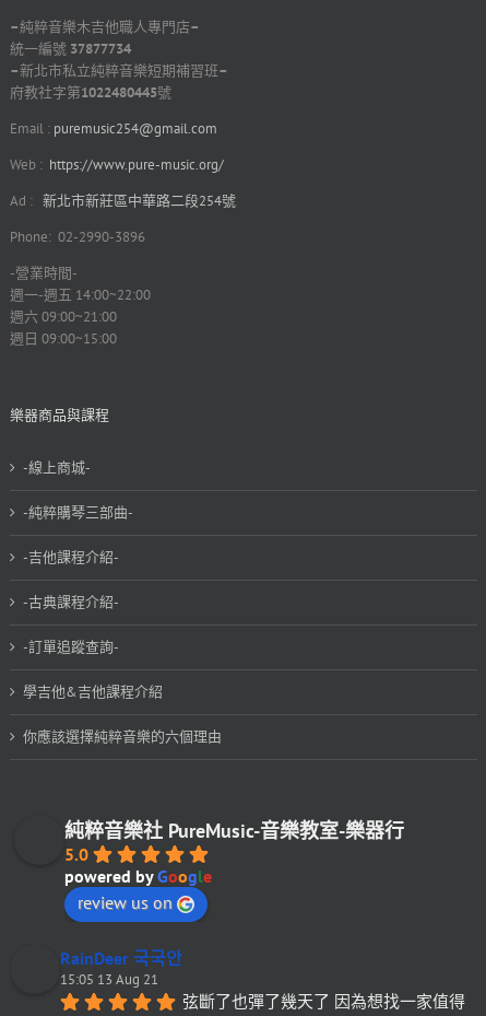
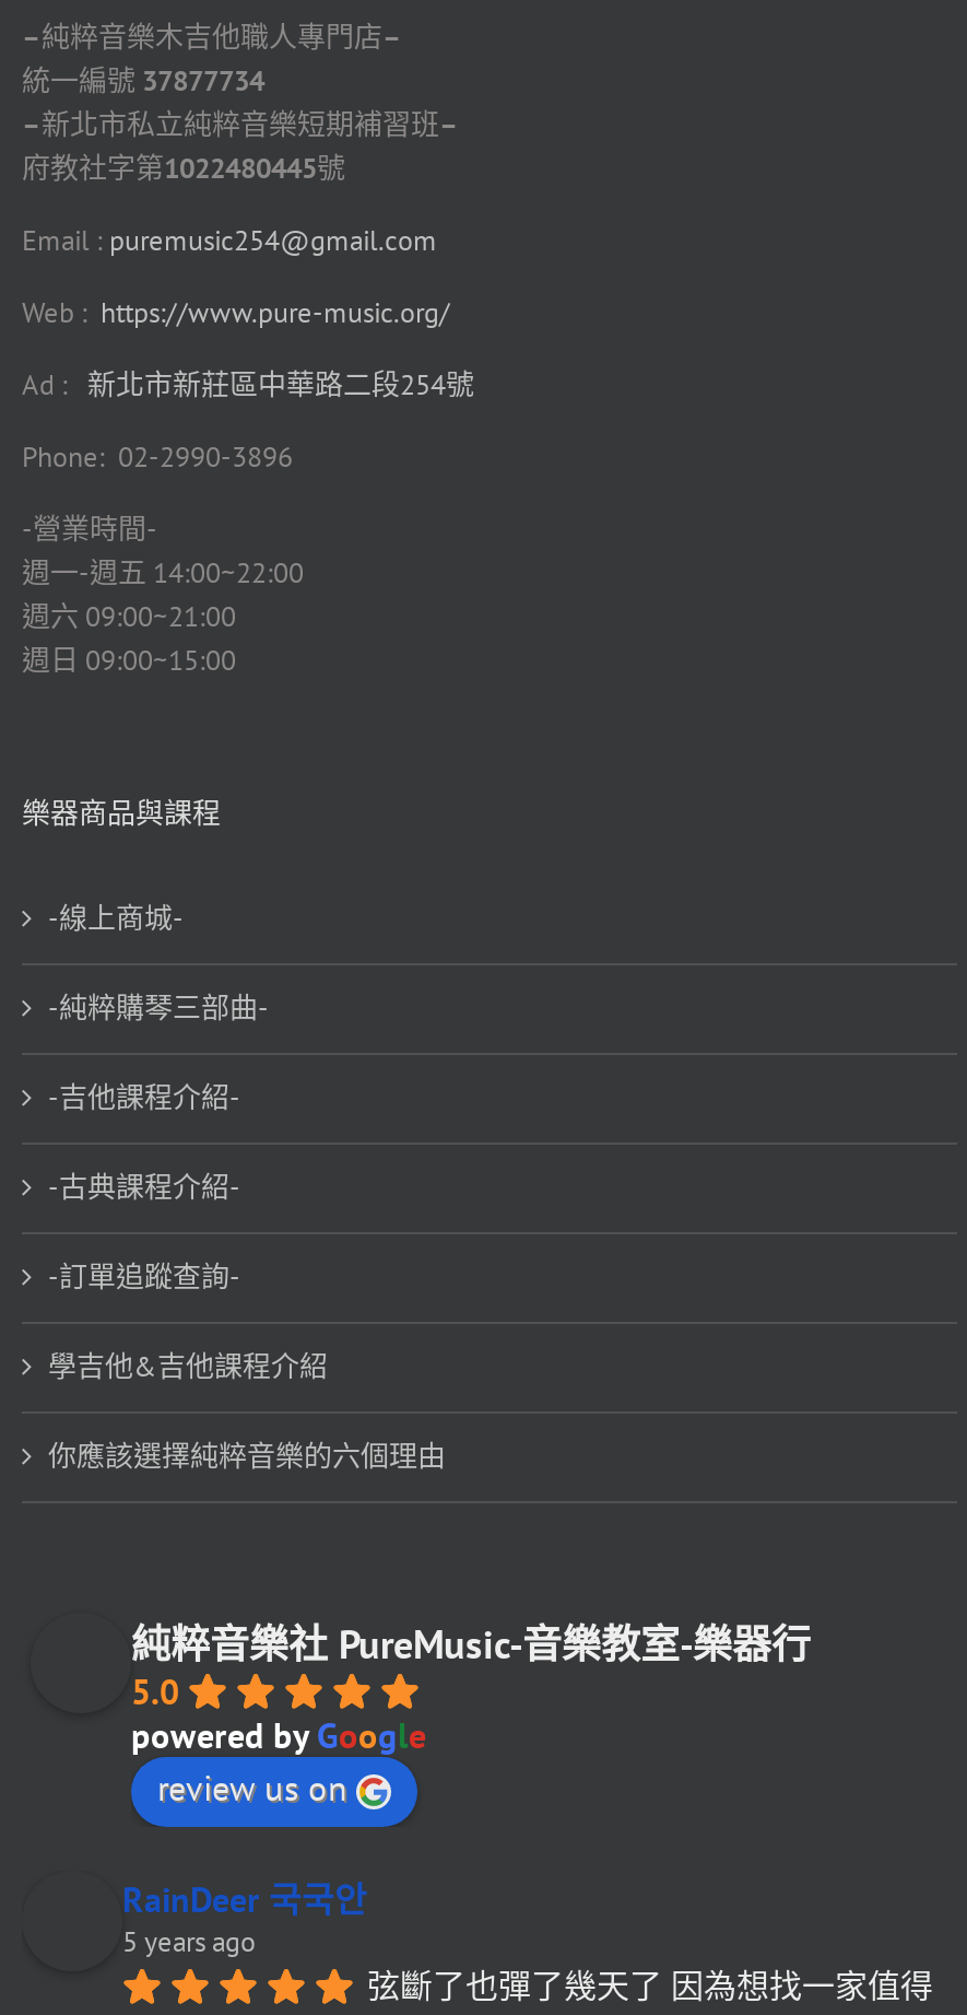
- 15:05 13 Aug 21
+ 5 years ago
